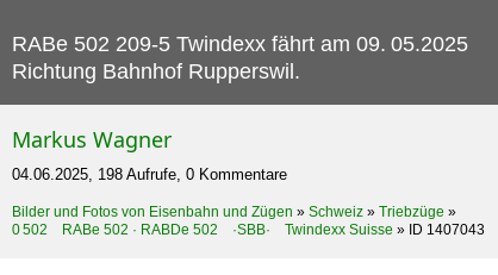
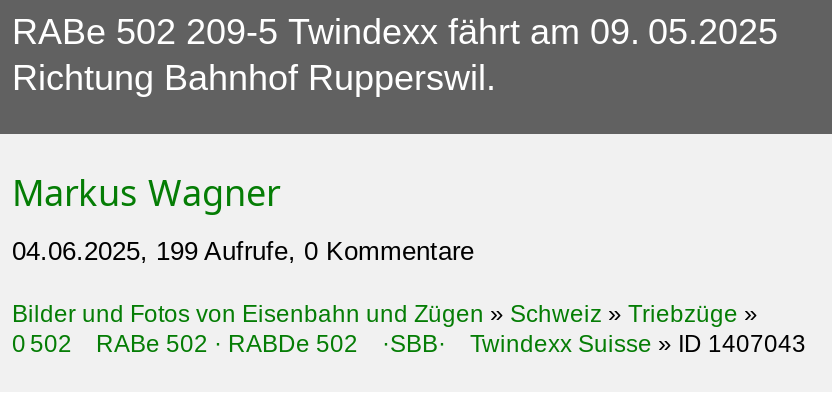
- 04.06.2025, 198 Aufrufe, 0 Kommentare
+ 04.06.2025, 199 Aufrufe, 0 Kommentare
